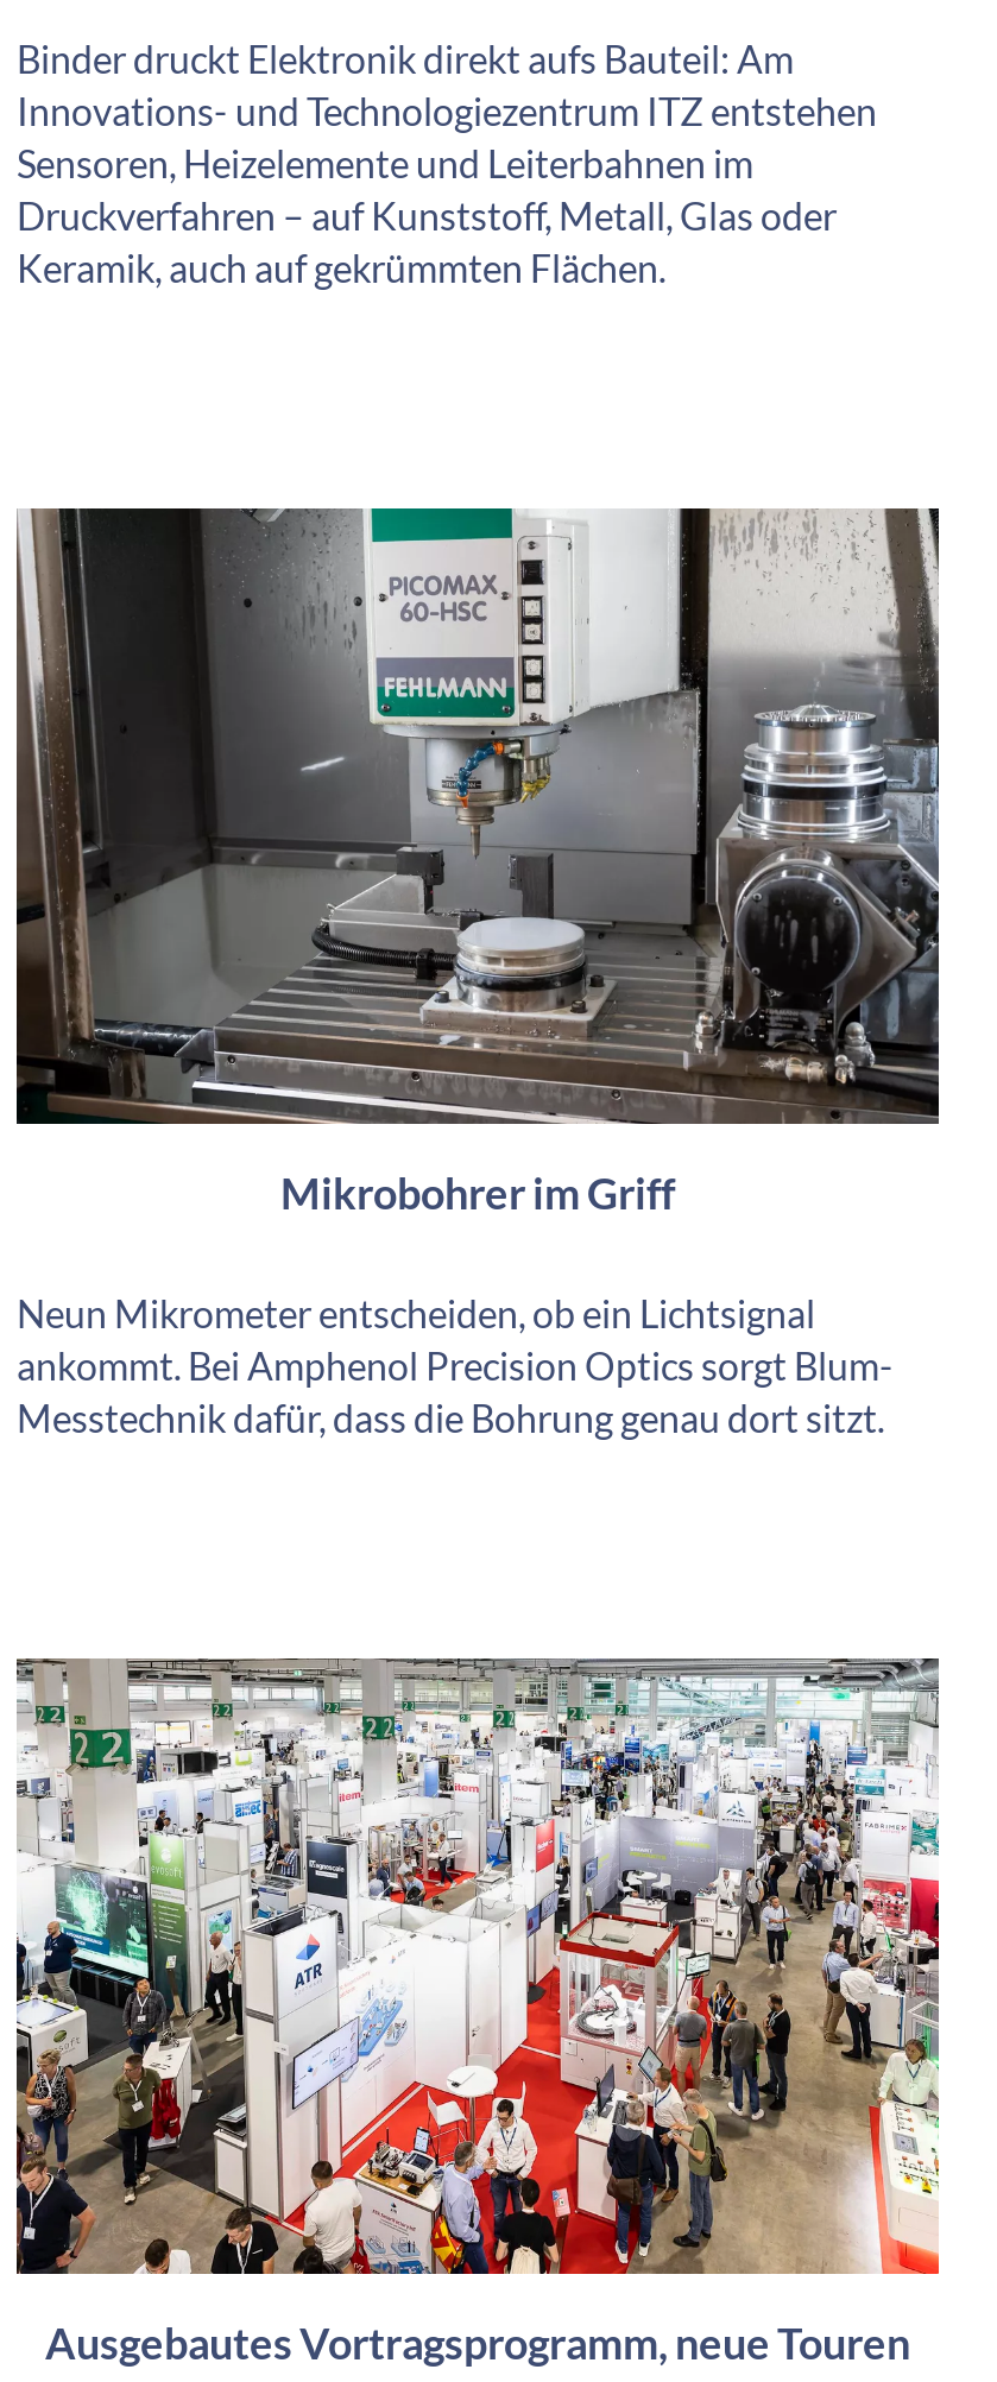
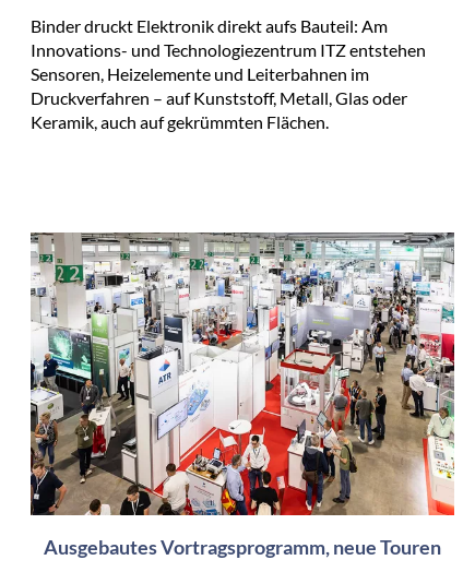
- [image]
- Mikrobohrer im Griff
- Neun Mikrometer entscheiden, ob ein Lichtsignal
- ankommt. Bei Amphenol Precision Optics sorgt Blum-
- Messtechnik dafür, dass die Bohrung genau dort sitzt.
